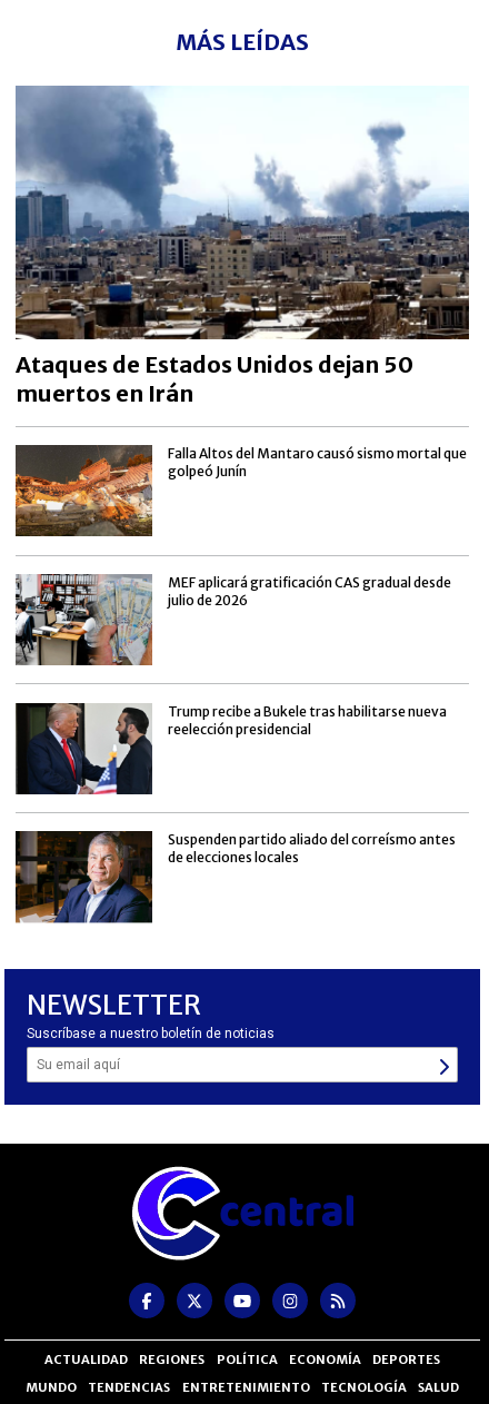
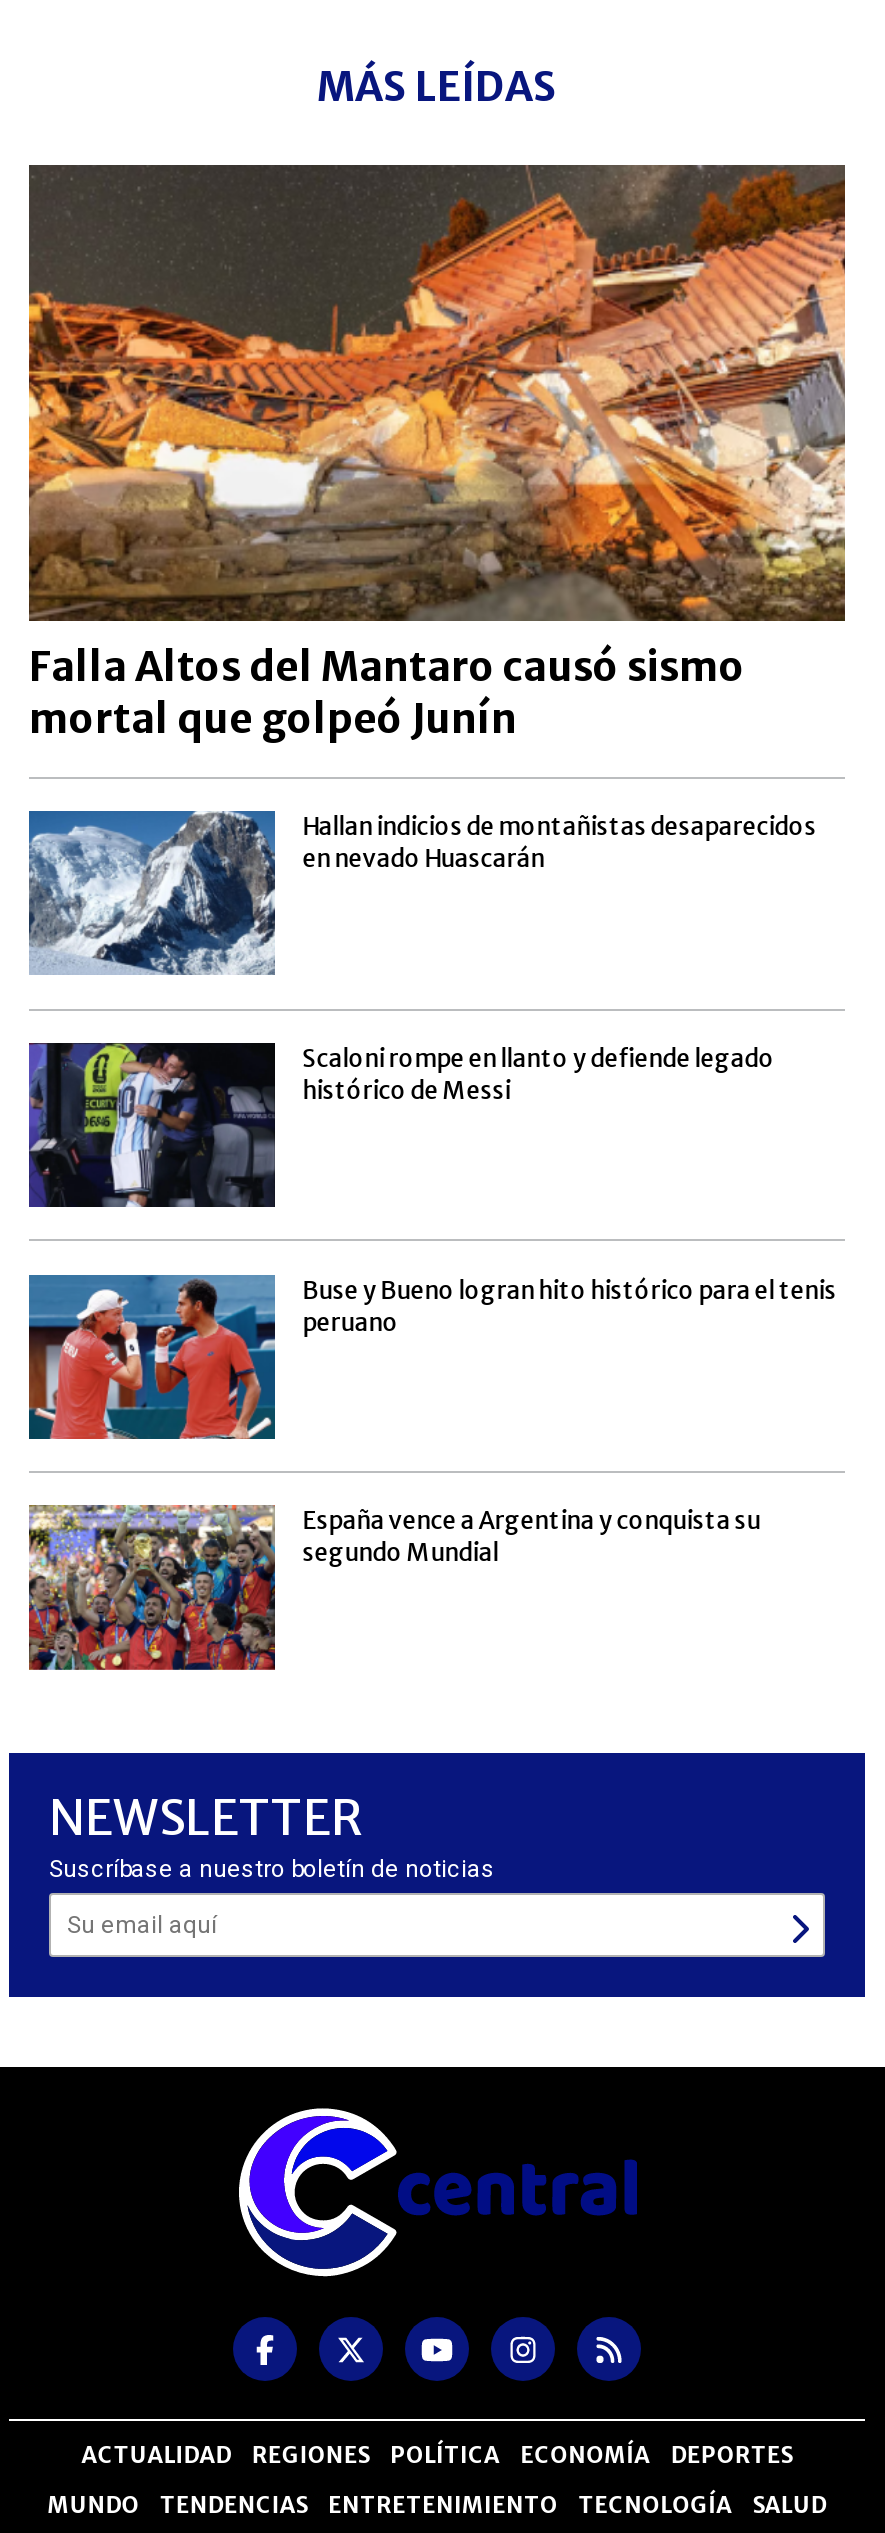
- [image]
- Ataques de Estados Unidos dejan 50
- muertos en Irán
+ [image]
+ Falla Altos del Mantaro causó sismo
+ mortal que golpeó Junín

- [image]
- Falla Altos del Mantaro causó sismo mortal que
- golpeó Junín
+ [image]
+ Hallan indicios de montañistas desaparecidos
+ en nevado Huascarán

- [image]
- MEF aplicará gratificación CAS gradual desde
- julio de 2026
+ [image]
+ Scaloni rompe en llanto y defiende legado
+ histórico de Messi

- [image]
- Trump recibe a Bukele tras habilitarse nueva
- reelección presidencial
+ [image]
+ Buse y Bueno logran hito histórico para el tenis
+ peruano

- [image]
- Suspenden partido aliado del correísmo antes
- de elecciones locales
+ [image]
+ España vence a Argentina y conquista su
+ segundo Mundial
